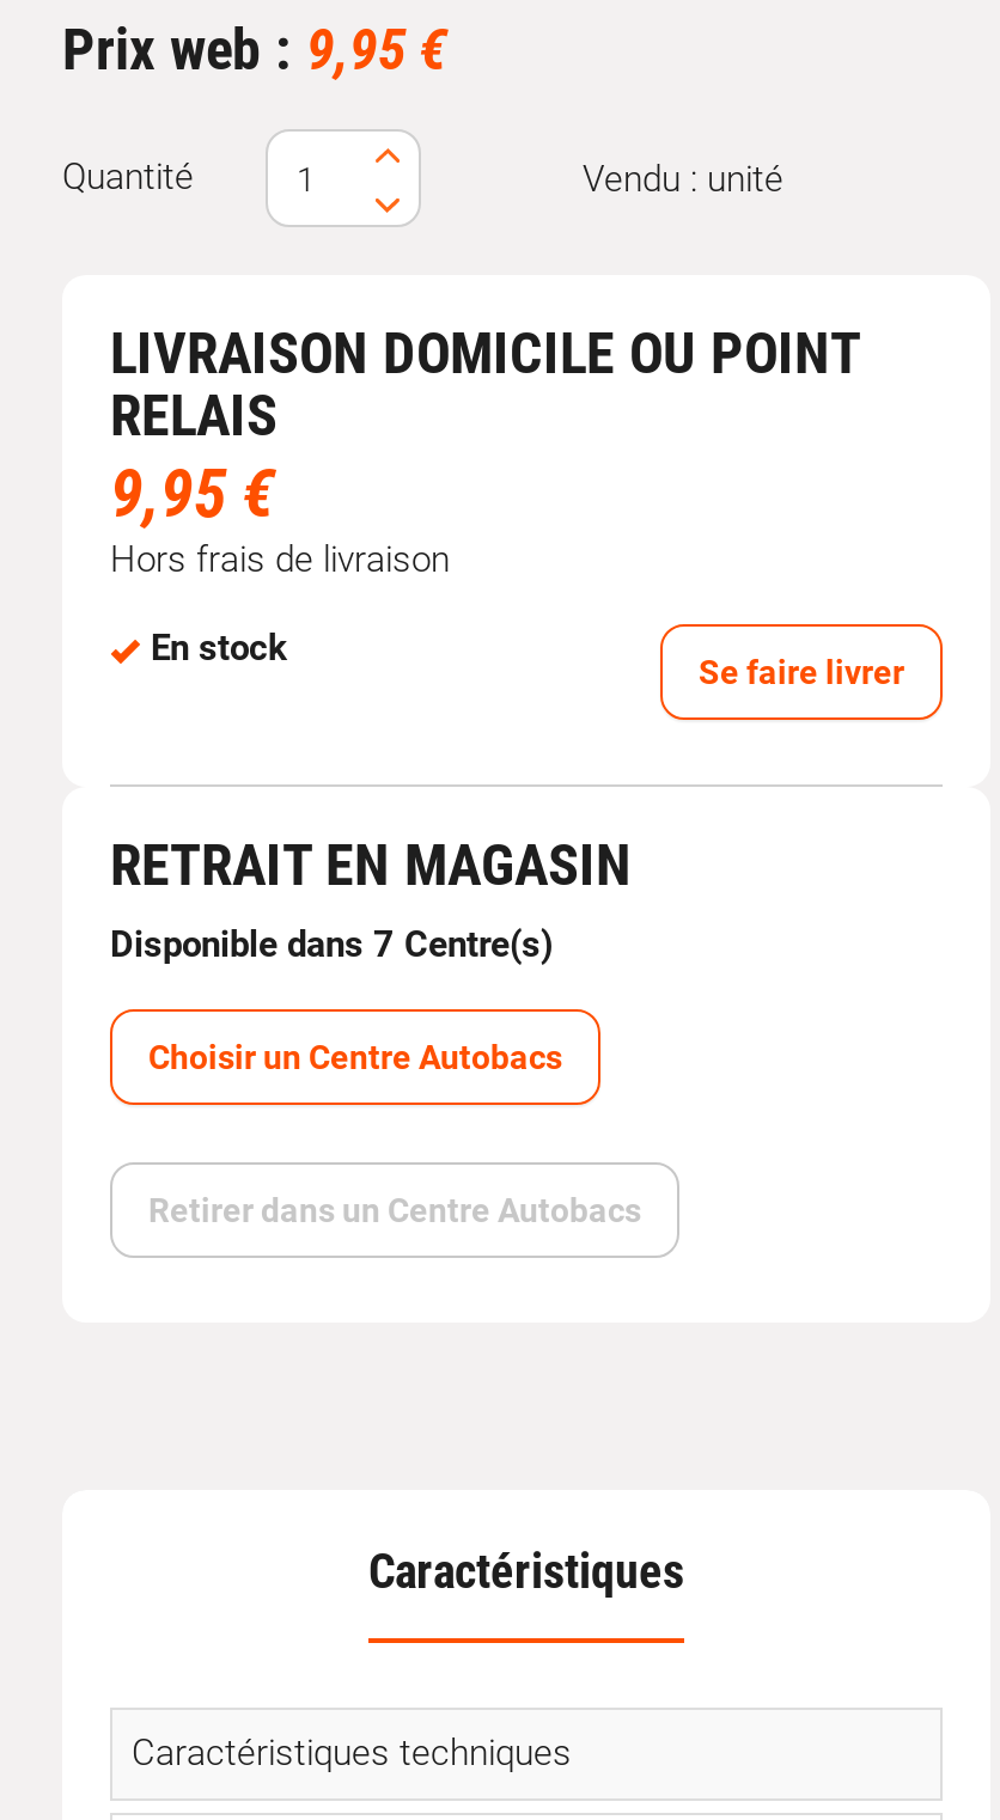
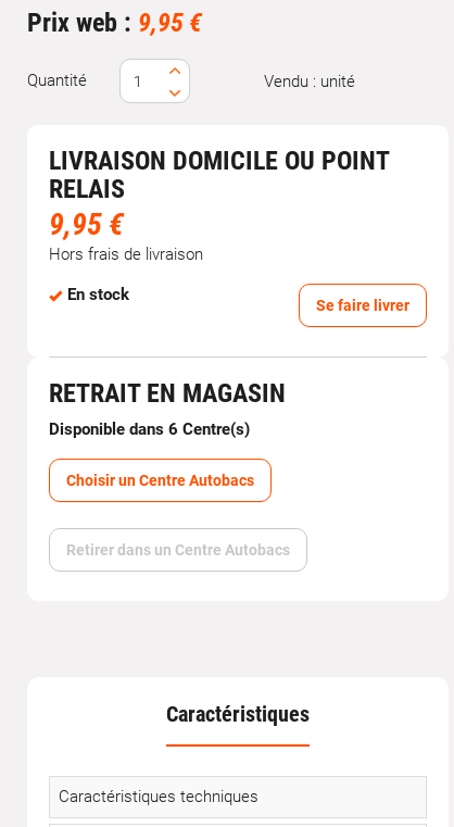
- Disponible dans 7 Centre(s)
+ Disponible dans 6 Centre(s)
